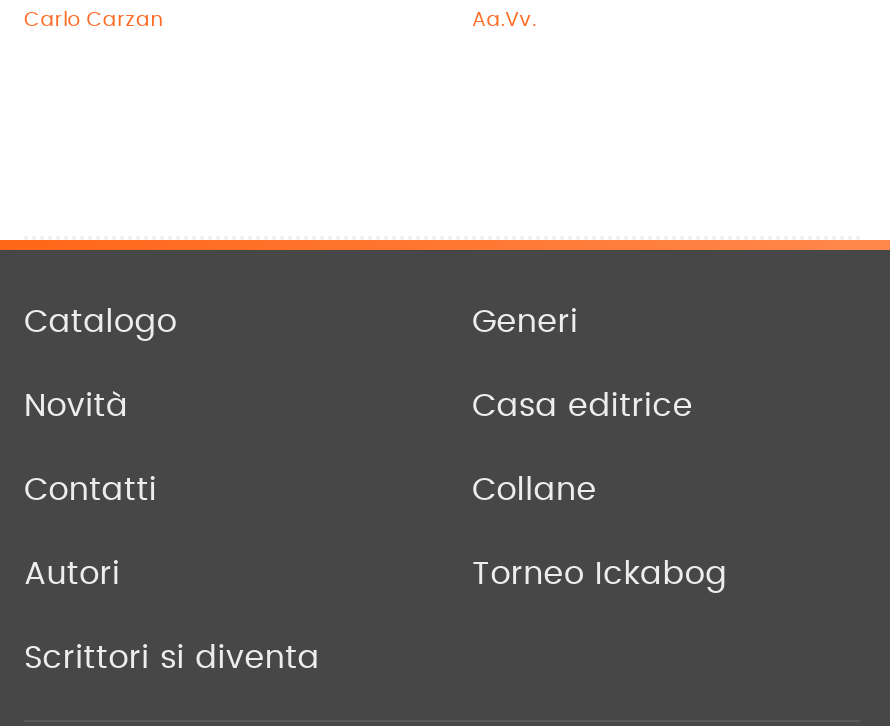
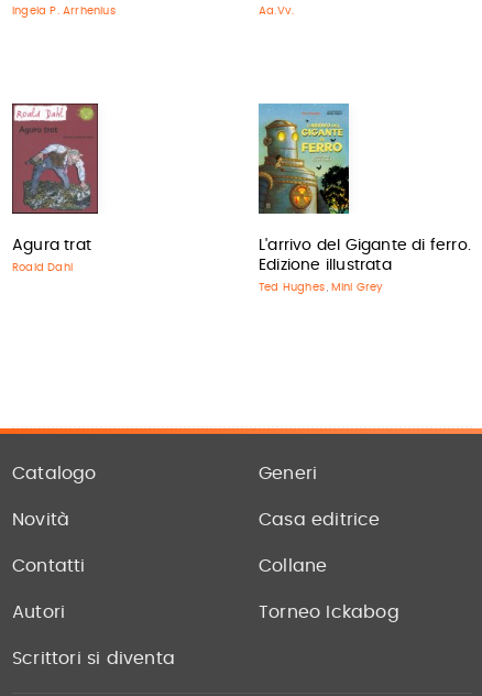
- Carlo Carzan
+ Ingela P. Arrhenius

+ [image]
+ Agura trat
+ Roald Dahl

+ [image]
+ L'arrivo del Gigante di ferro.
+ Edizione illustrata
+ Ted Hughes, Mini Grey
